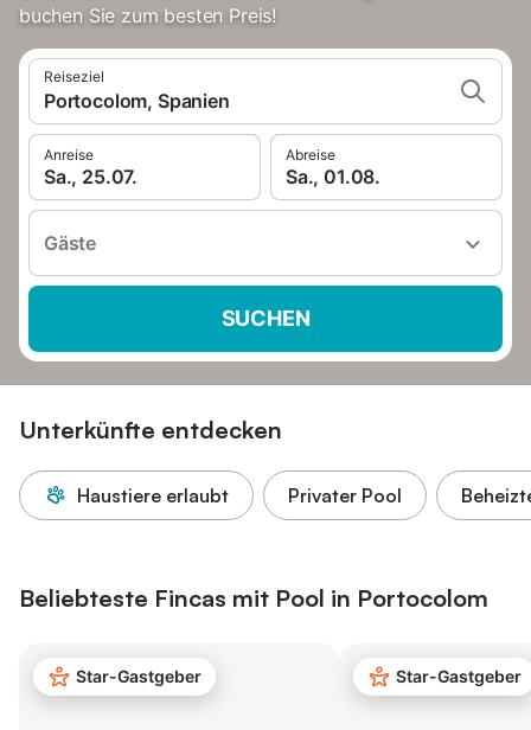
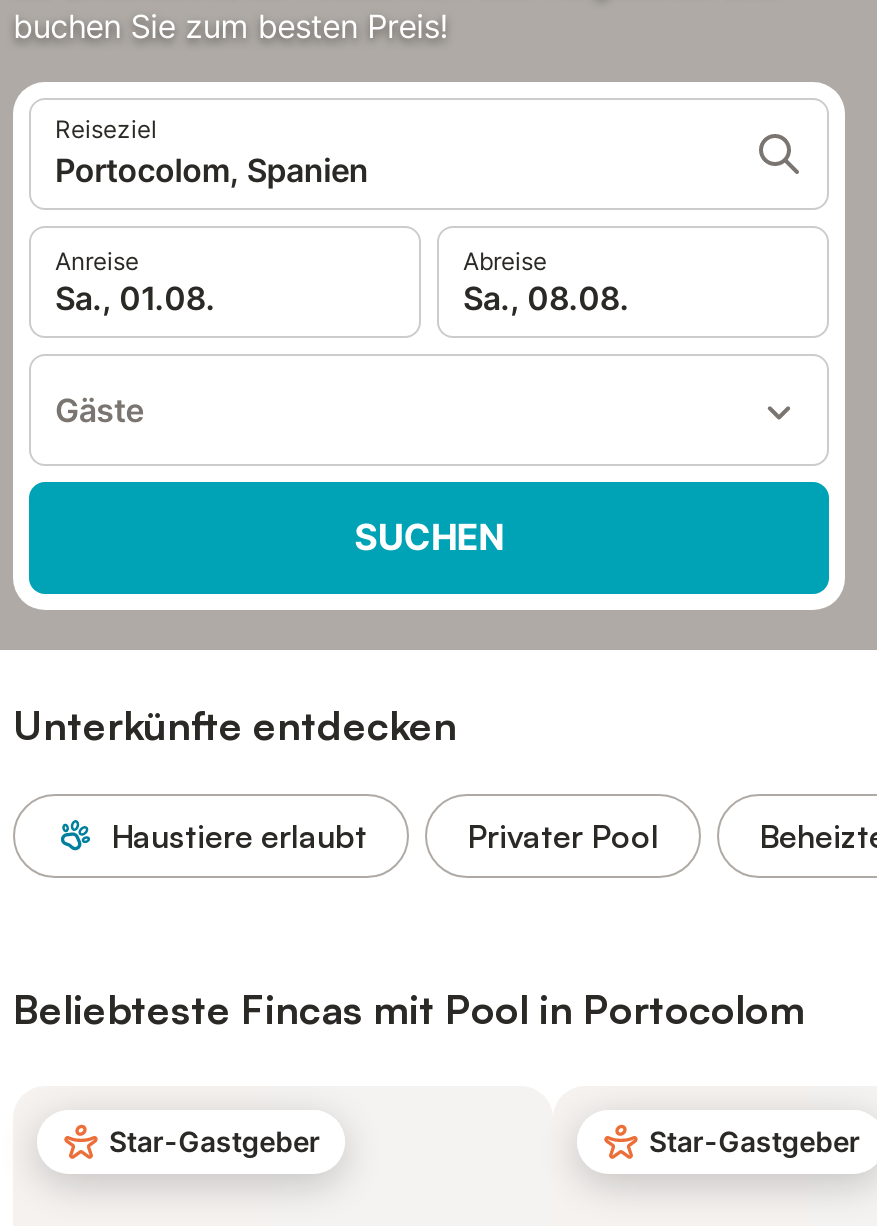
- Sa., 25.07.
+ Sa., 01.08.

- Sa., 01.08.
+ Sa., 08.08.
